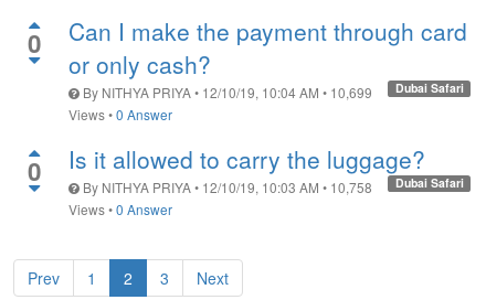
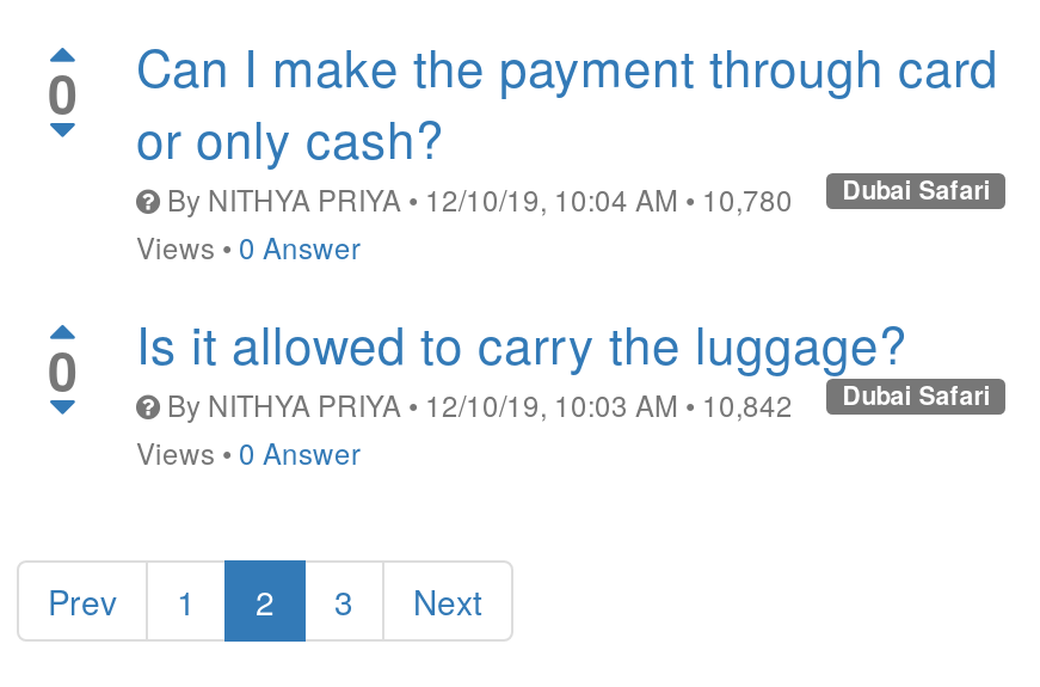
- By NITHYA PRIYA • 12/10/19, 10:04 AM • 10,699
+ By NITHYA PRIYA • 12/10/19, 10:04 AM • 10,780

- By NITHYA PRIYA • 12/10/19, 10:03 AM • 10,758
+ By NITHYA PRIYA • 12/10/19, 10:03 AM • 10,842
